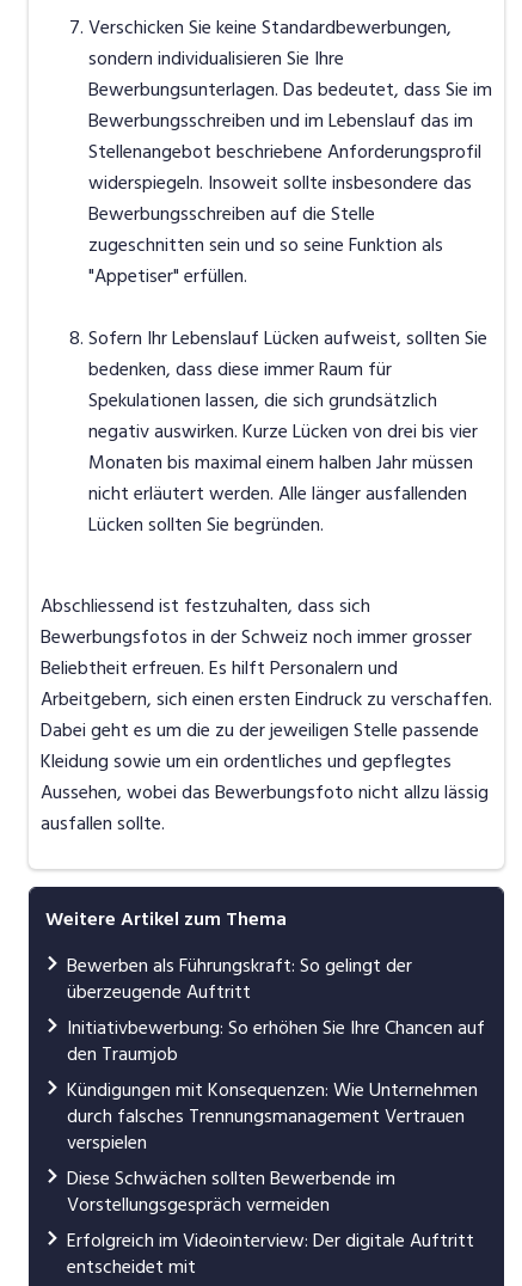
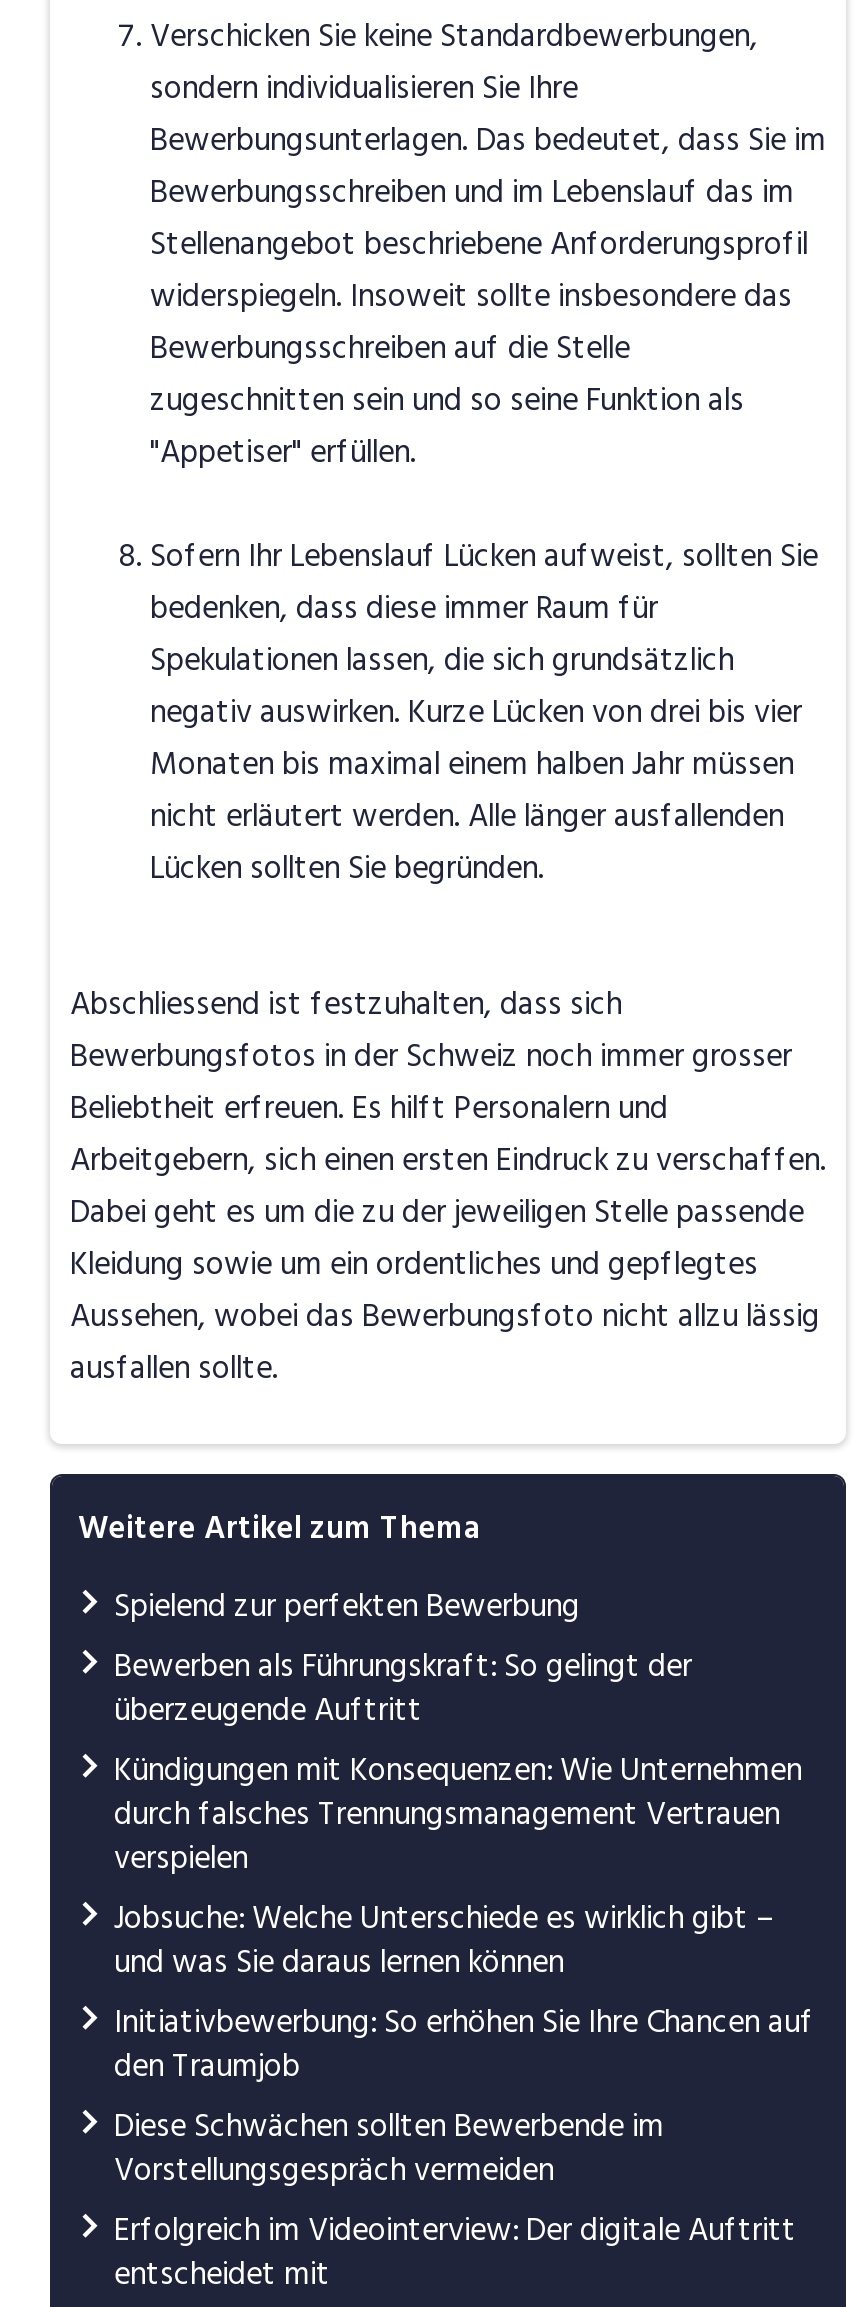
+ Spielend zur perfekten Bewerbung

moved down: Initiativbewerbung: So erhöhen Sie Ihre Chancen auf | den Traumjob

moved up: Kündigungen mit Konsequenzen: Wie Unternehmen | durch falsches Trennungsmanagement Vertrauen | verspielen

+ Jobsuche: Welche Unterschiede es wirklich gibt –
+ und was Sie daraus lernen können
